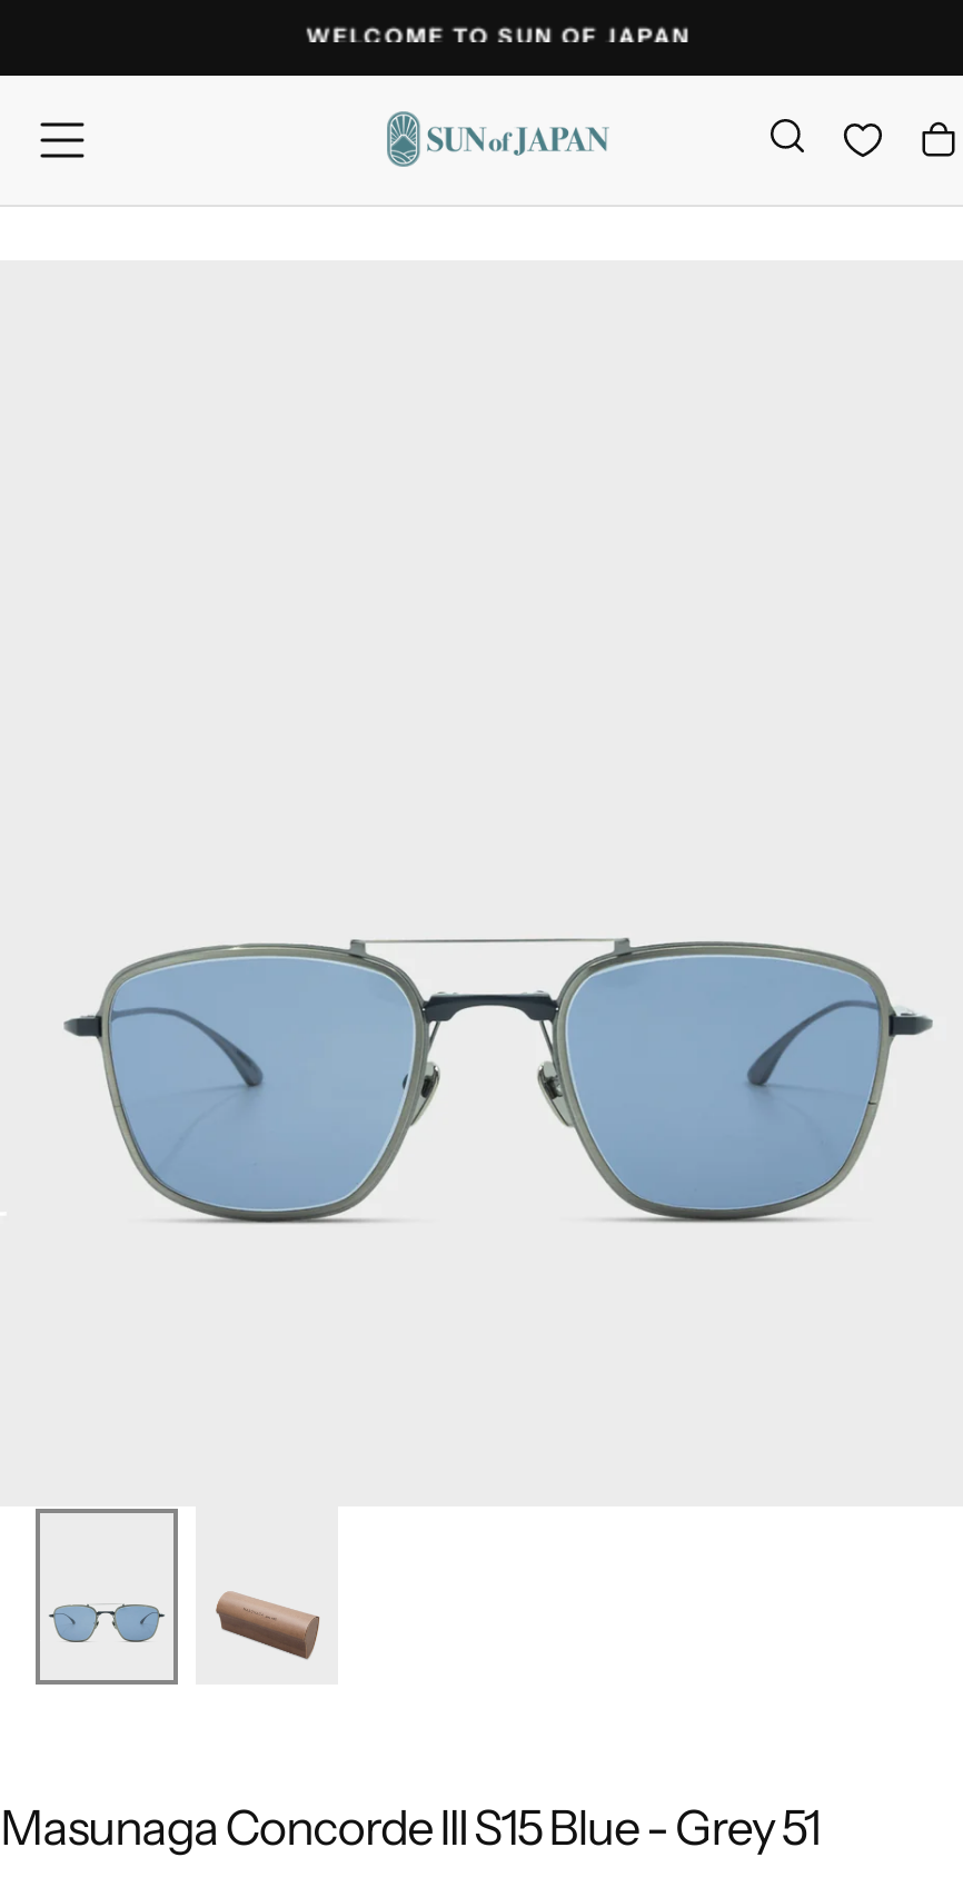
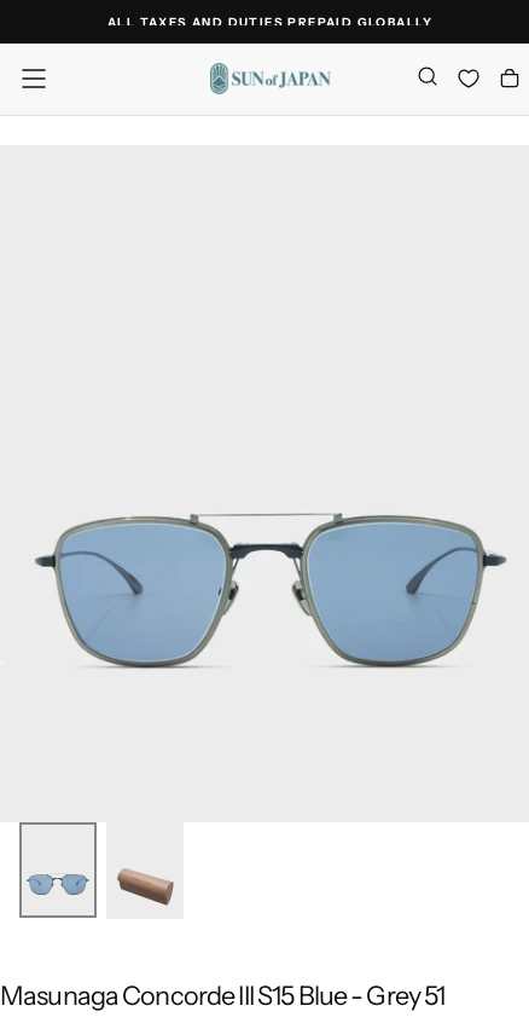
- WELCOME TO SUN OF JAPAN
+ ALL TAXES AND DUTIES PREPAID GLOBALLY
